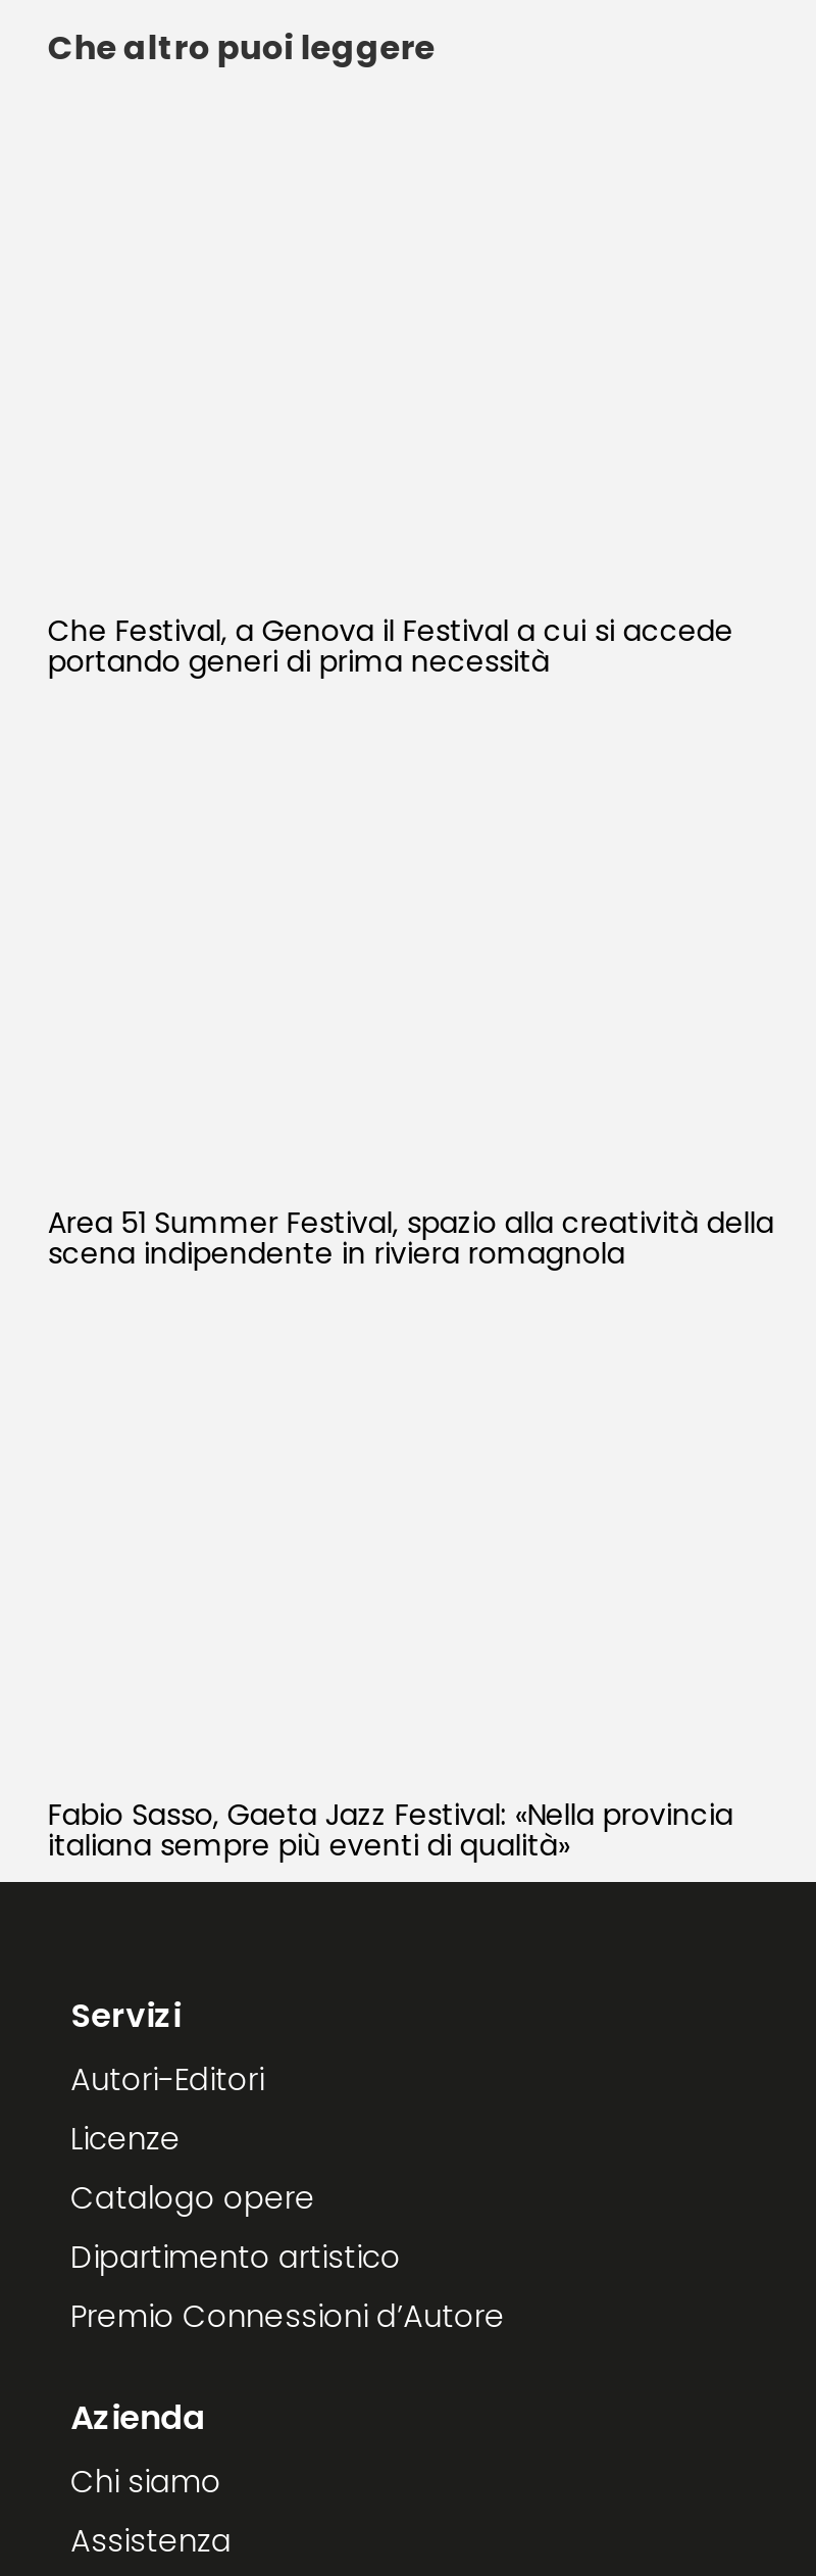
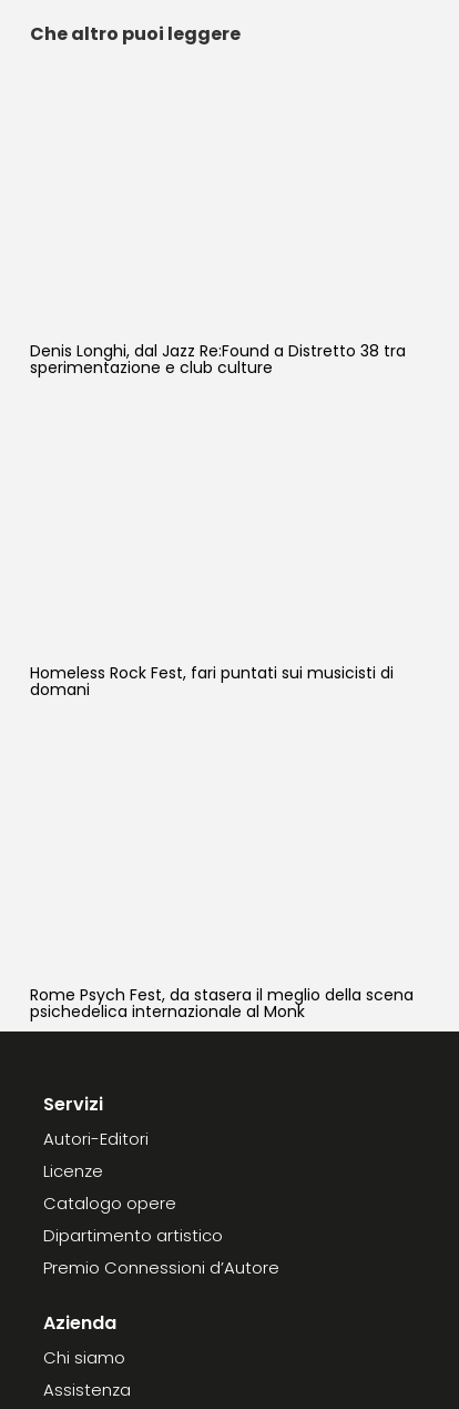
- Che Festival, a Genova il Festival a cui si accede
- portando generi di prima necessità
+ Denis Longhi, dal Jazz Re:Found a Distretto 38 tra
+ sperimentazione e club culture

- Area 51 Summer Festival, spazio alla creatività della
- scena indipendente in riviera romagnola
+ Homeless Rock Fest, fari puntati sui musicisti di
+ domani

- Fabio Sasso, Gaeta Jazz Festival: «Nella provincia
- italiana sempre più eventi di qualità»
+ Rome Psych Fest, da stasera il meglio della scena
+ psichedelica internazionale al Monk
